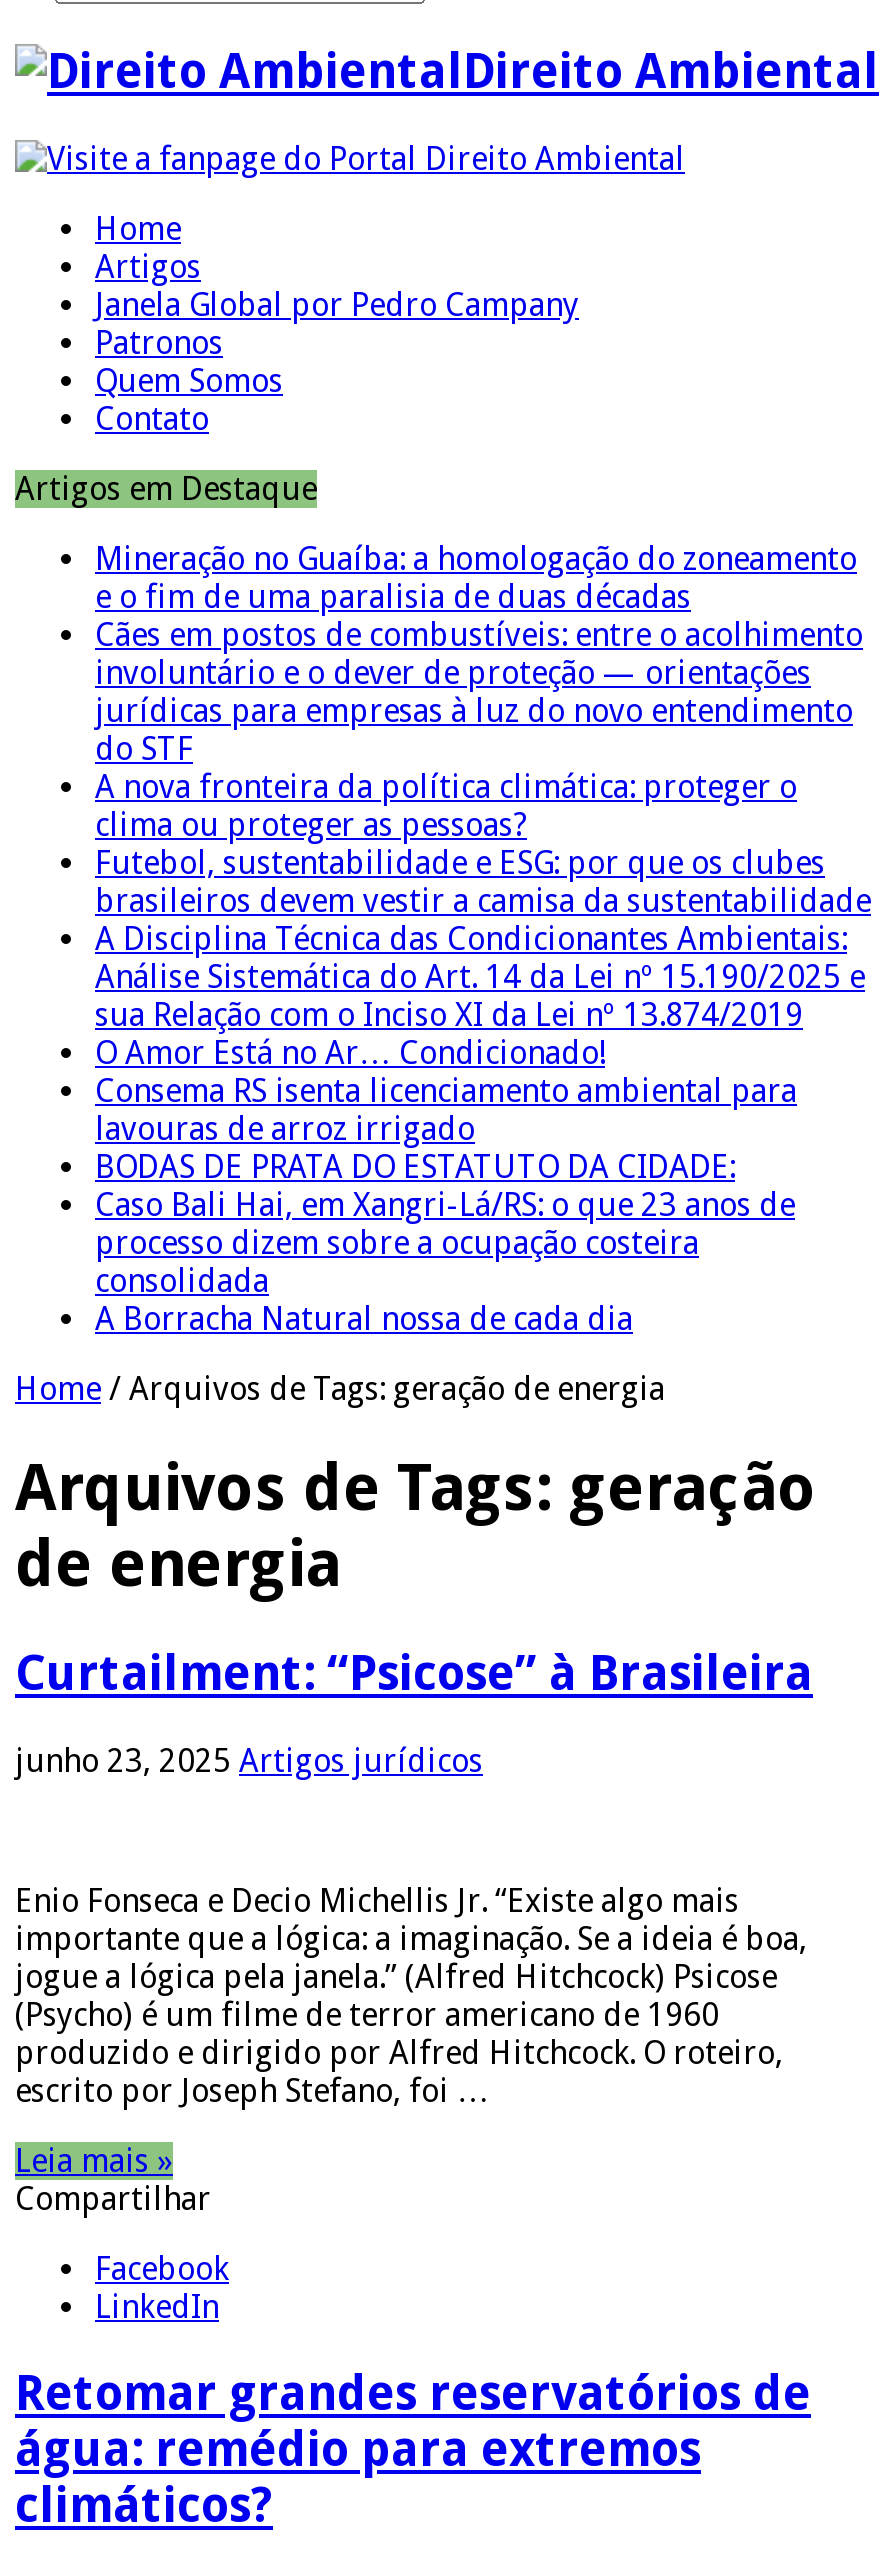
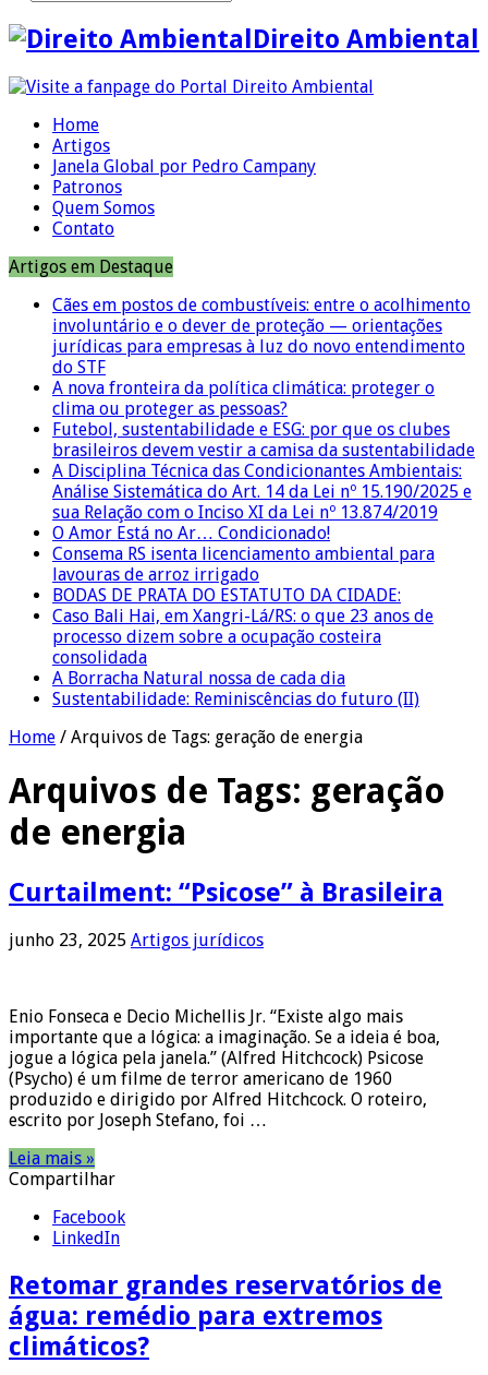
- Mineração no Guaíba: a homologação do zoneamento
- e o fim de uma paralisia de duas décadas

moved up: Cães em postos de combustíveis: entre o acolhimento | involuntário e o dever de proteção — orientações | jurídicas para empresas à luz do novo entendimento | ... | consolidada | A Borracha Natural nossa de cada dia

+ Sustentabilidade: Reminiscências do futuro (II)
